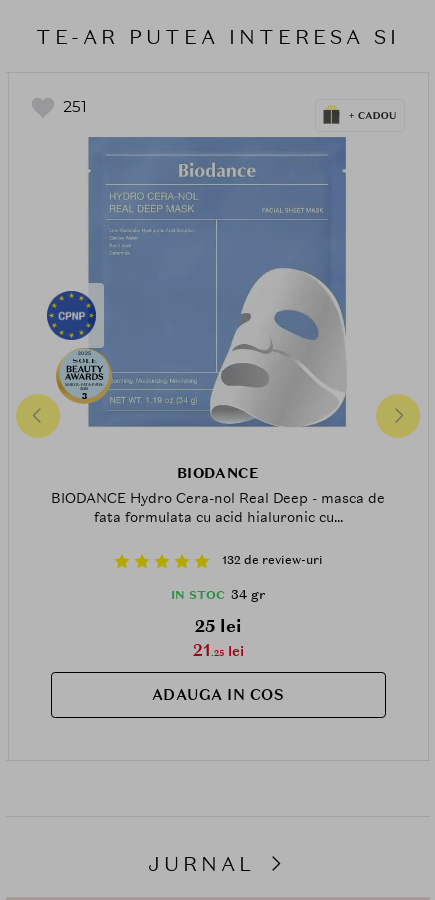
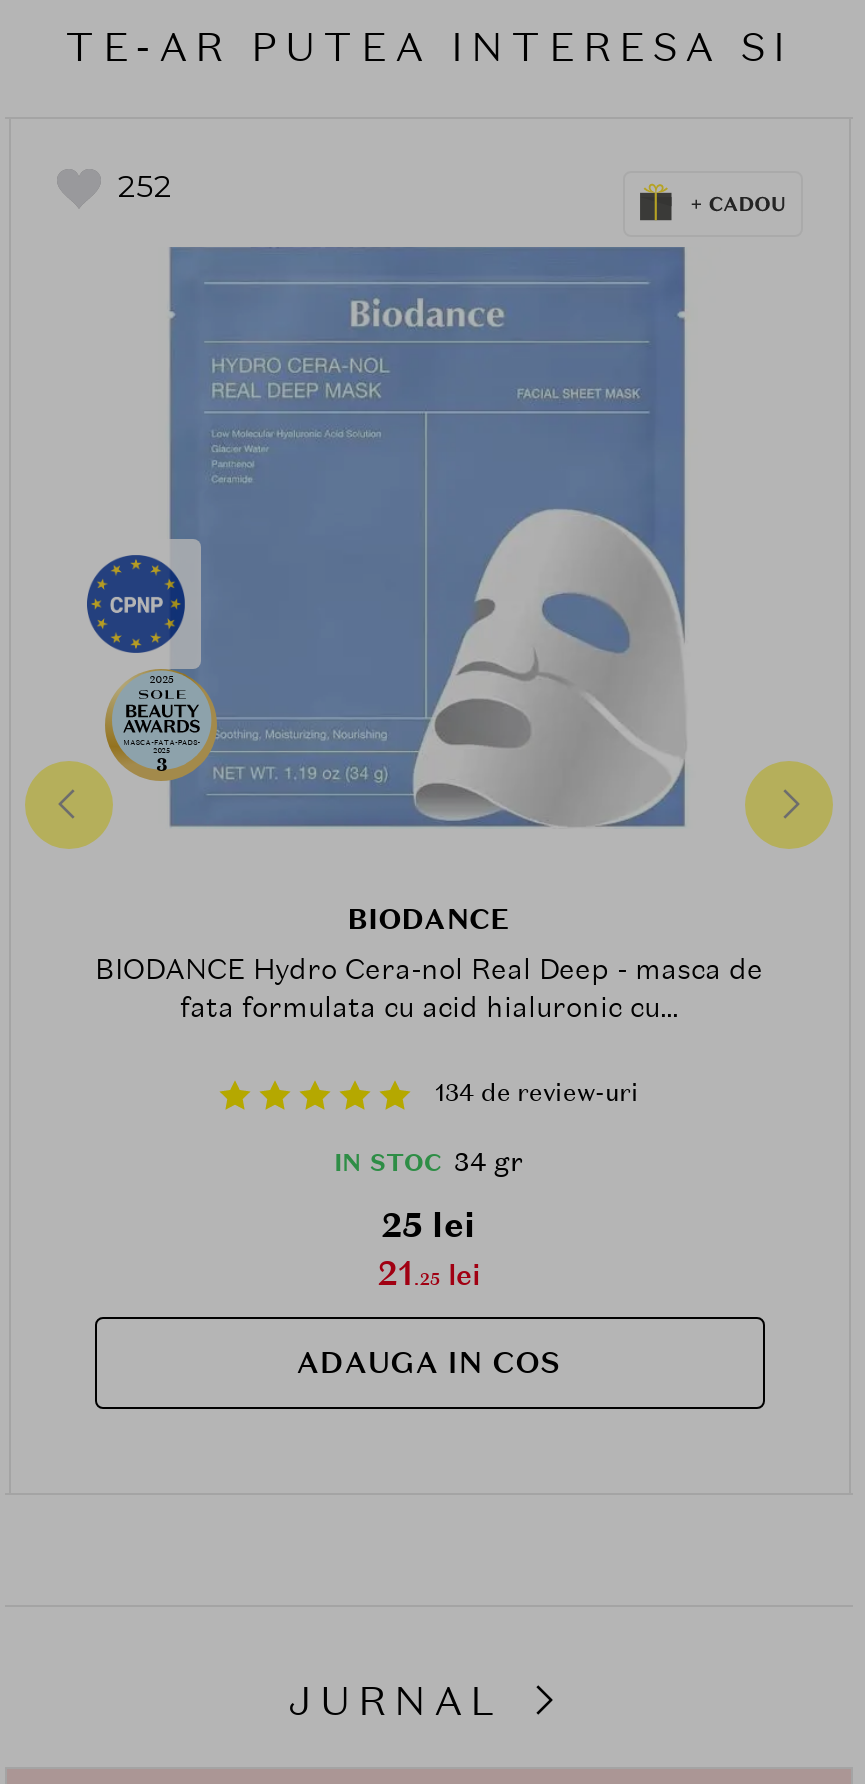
- 251
+ 252

- 132 de review-uri
+ 134 de review-uri
